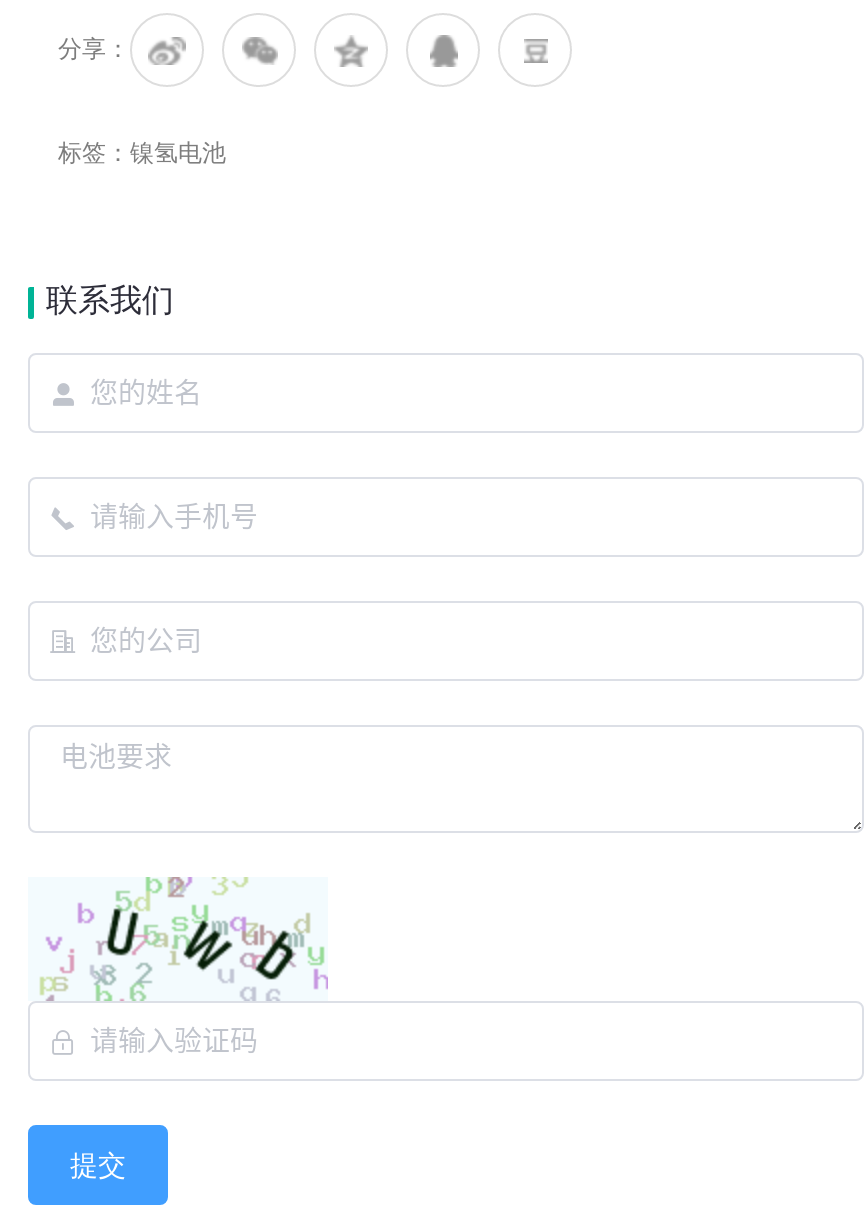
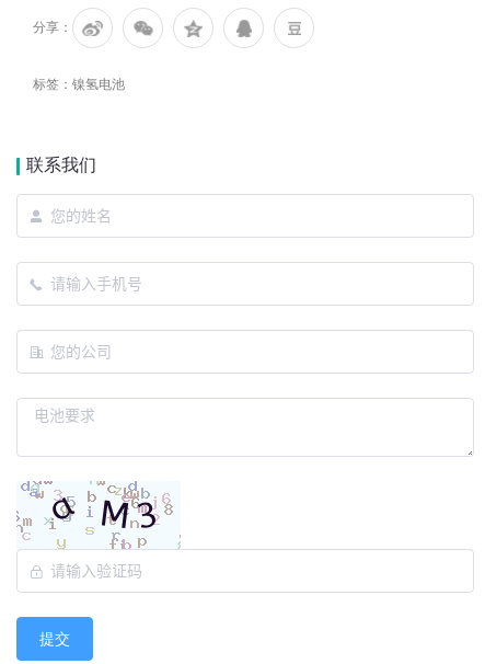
- [image]
+ [image]
